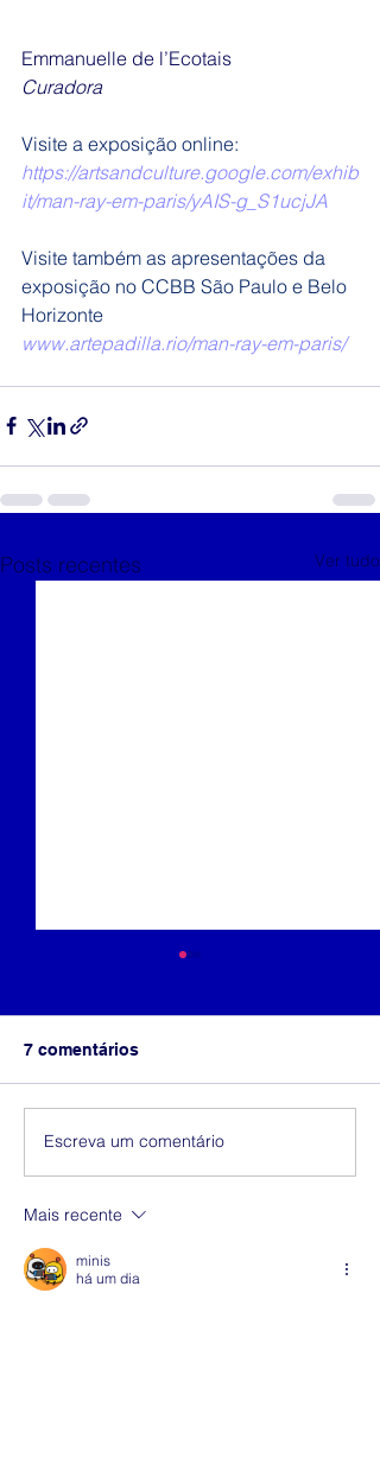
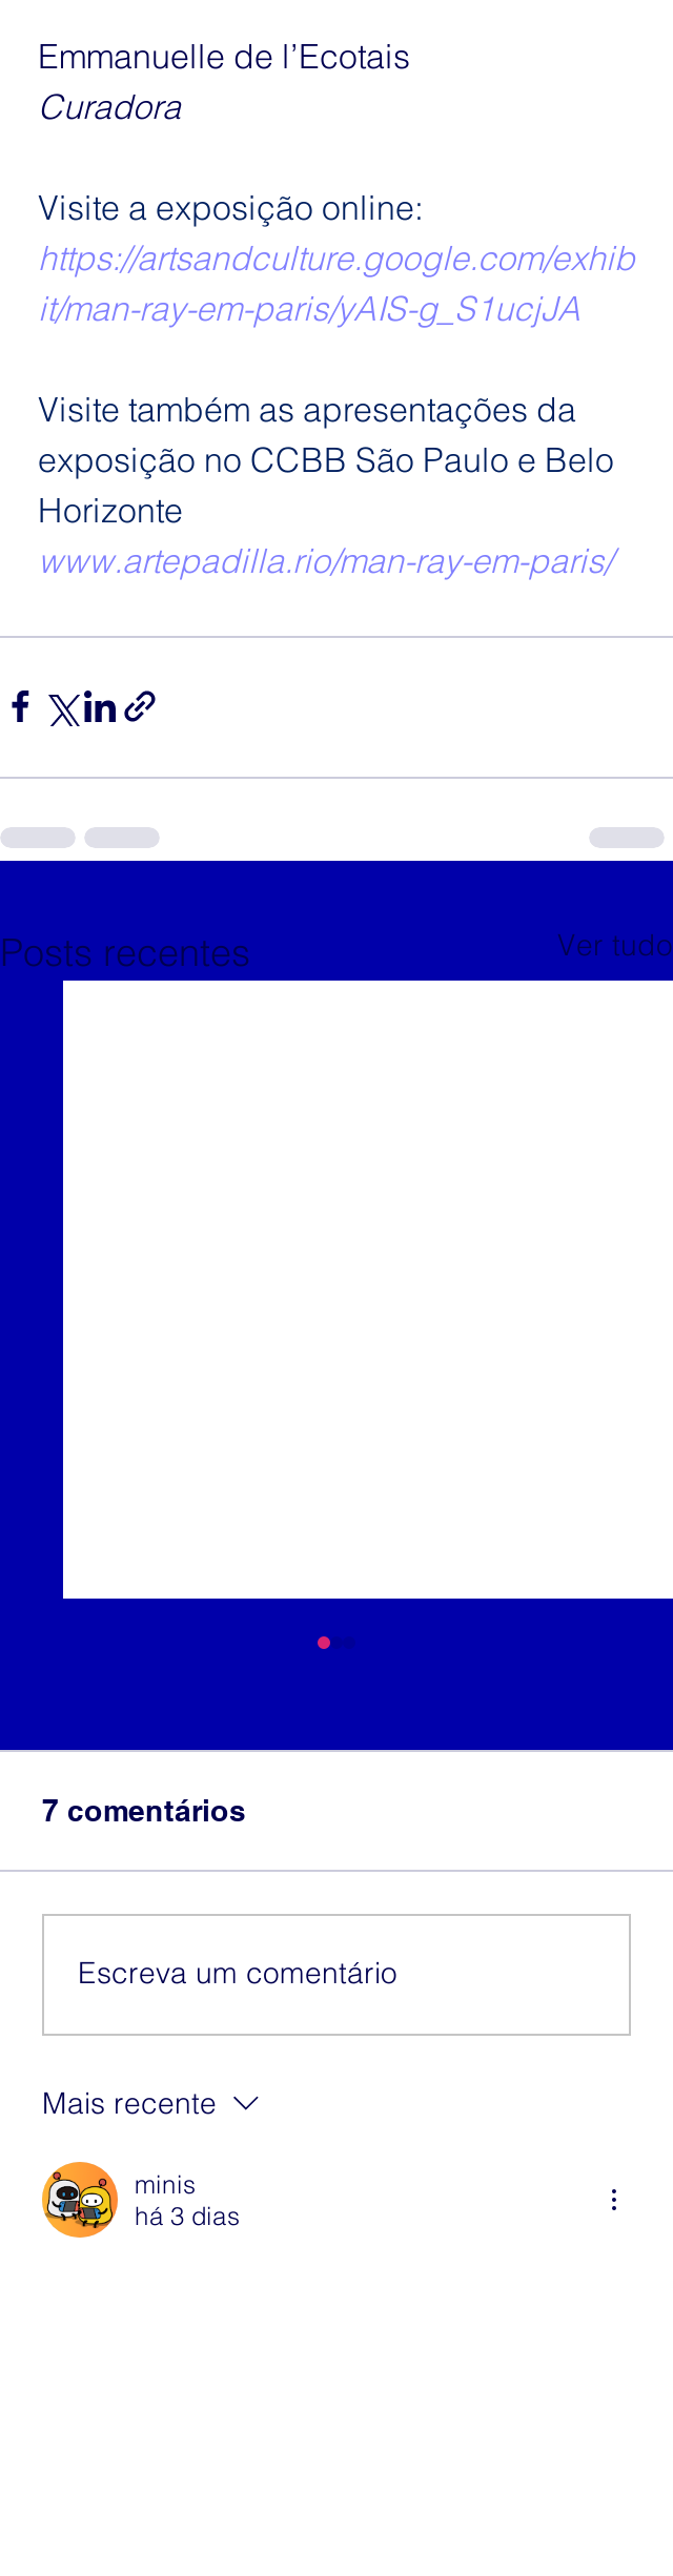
- há um dia
+ há 3 dias
